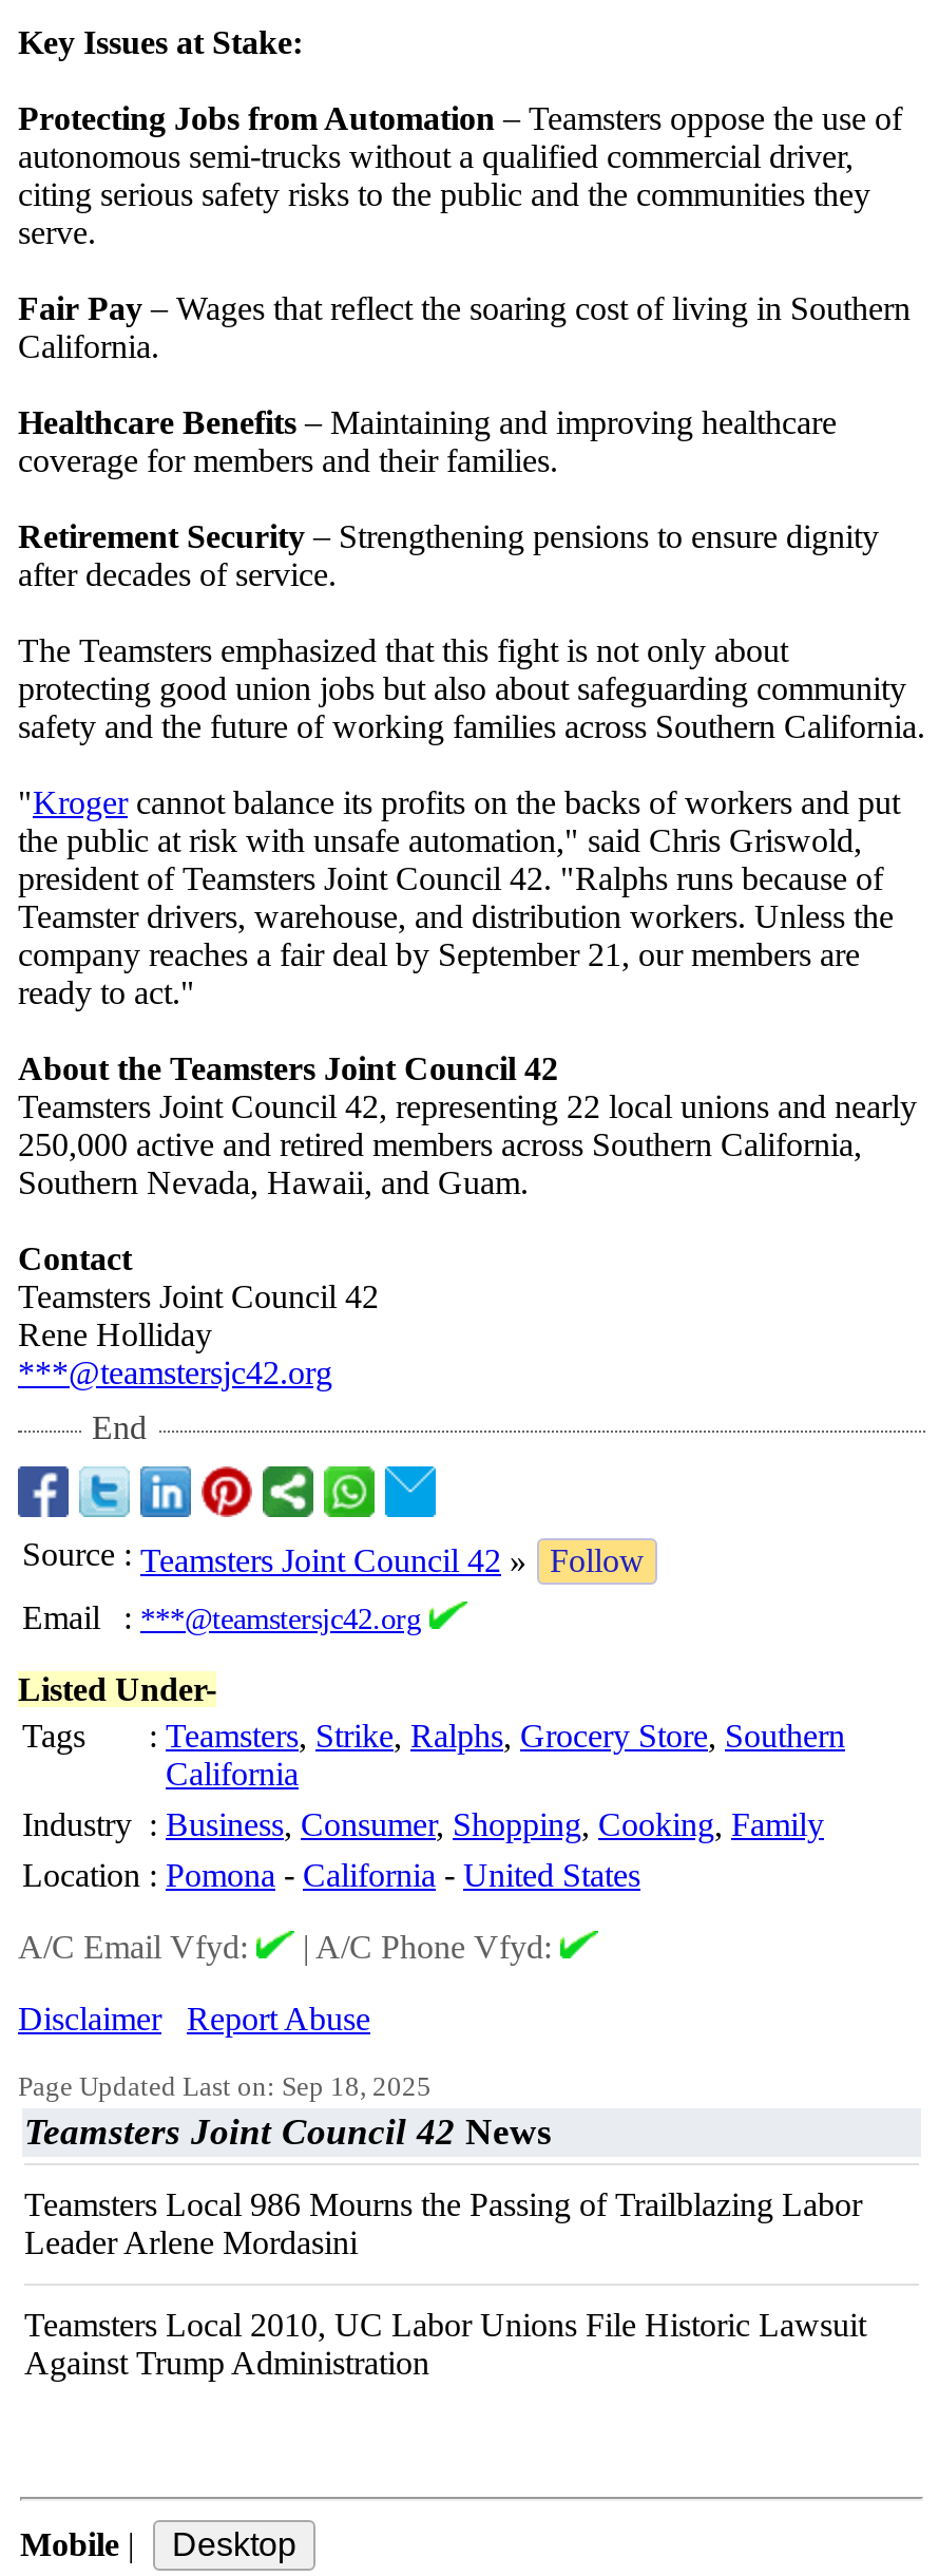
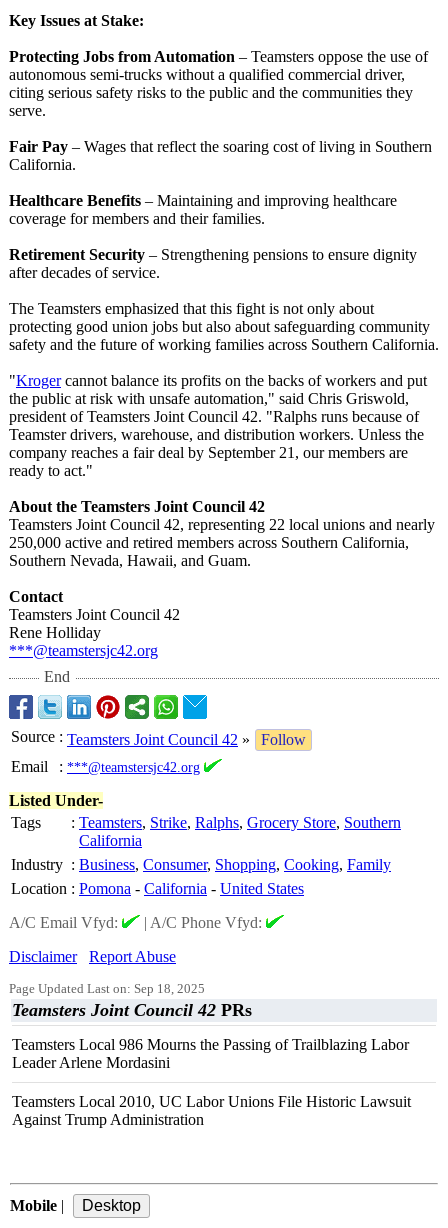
- Teamsters Joint Council 42 News
+ Teamsters Joint Council 42 PRs
